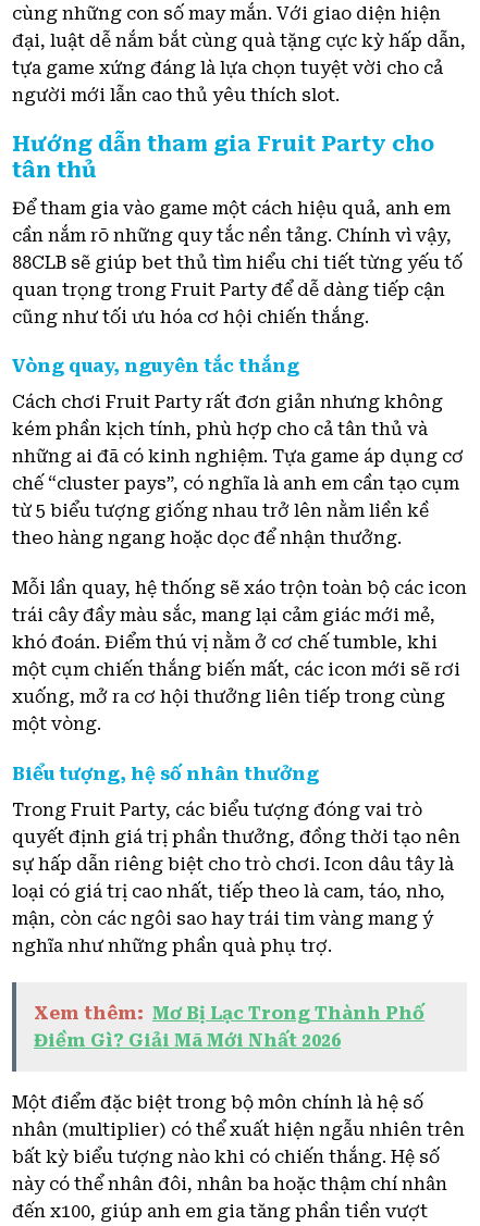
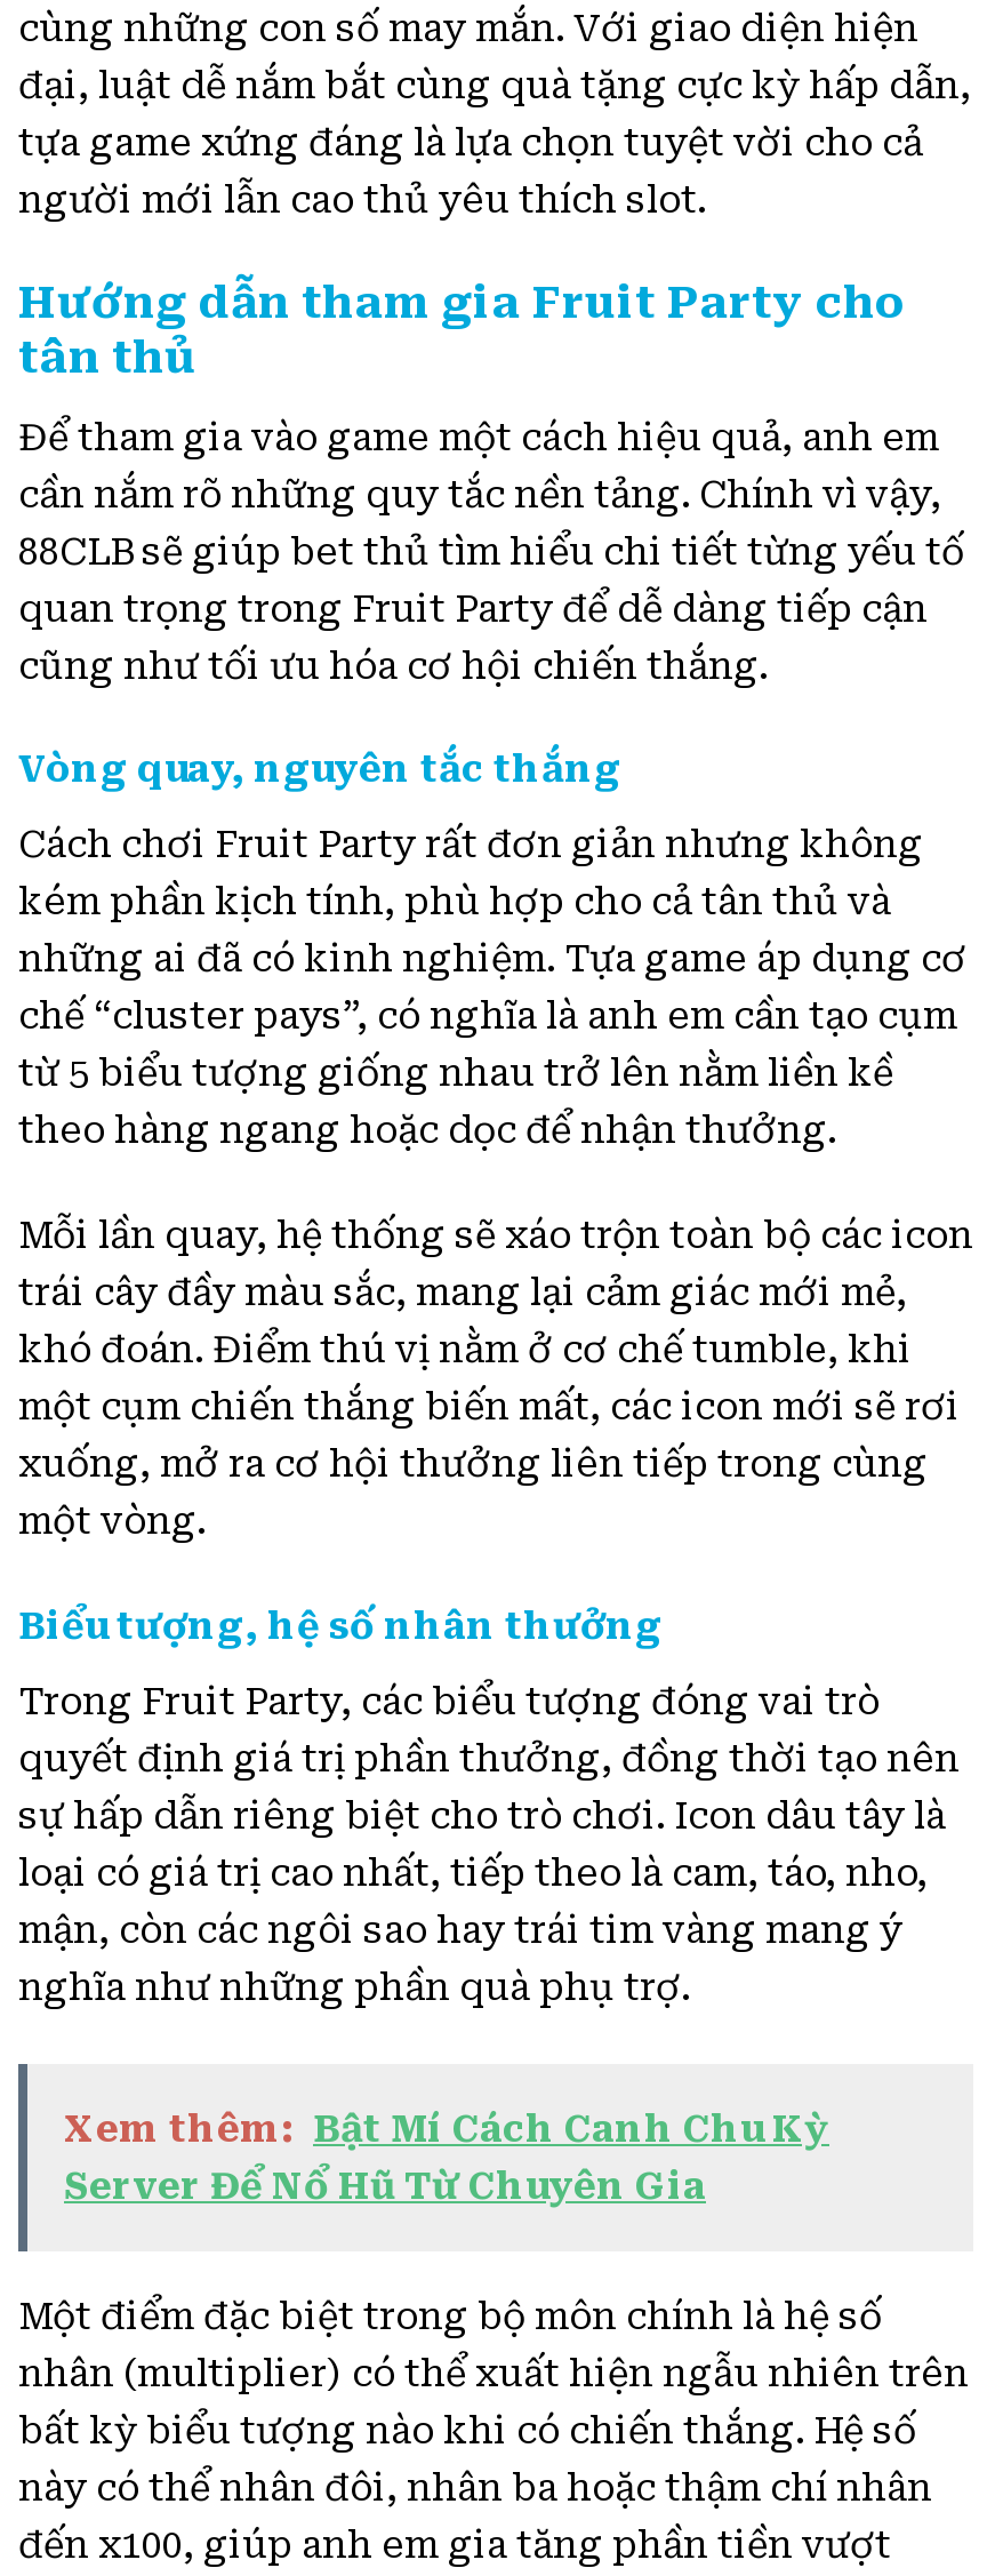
- Xem thêm: Mơ Bị Lạc Trong Thành Phố
- Điềm Gì? Giải Mã Mới Nhất 2026
+ Xem thêm: Bật Mí Cách Canh Chu Kỳ
+ Server Để Nổ Hũ Từ Chuyên Gia
